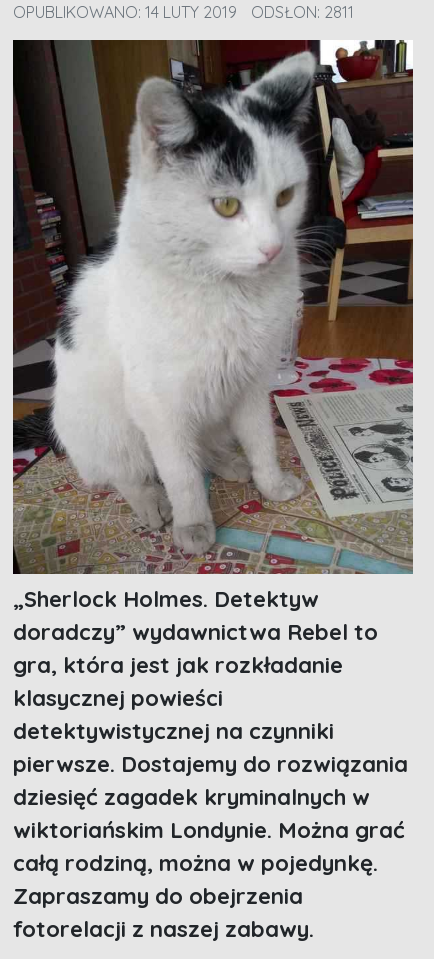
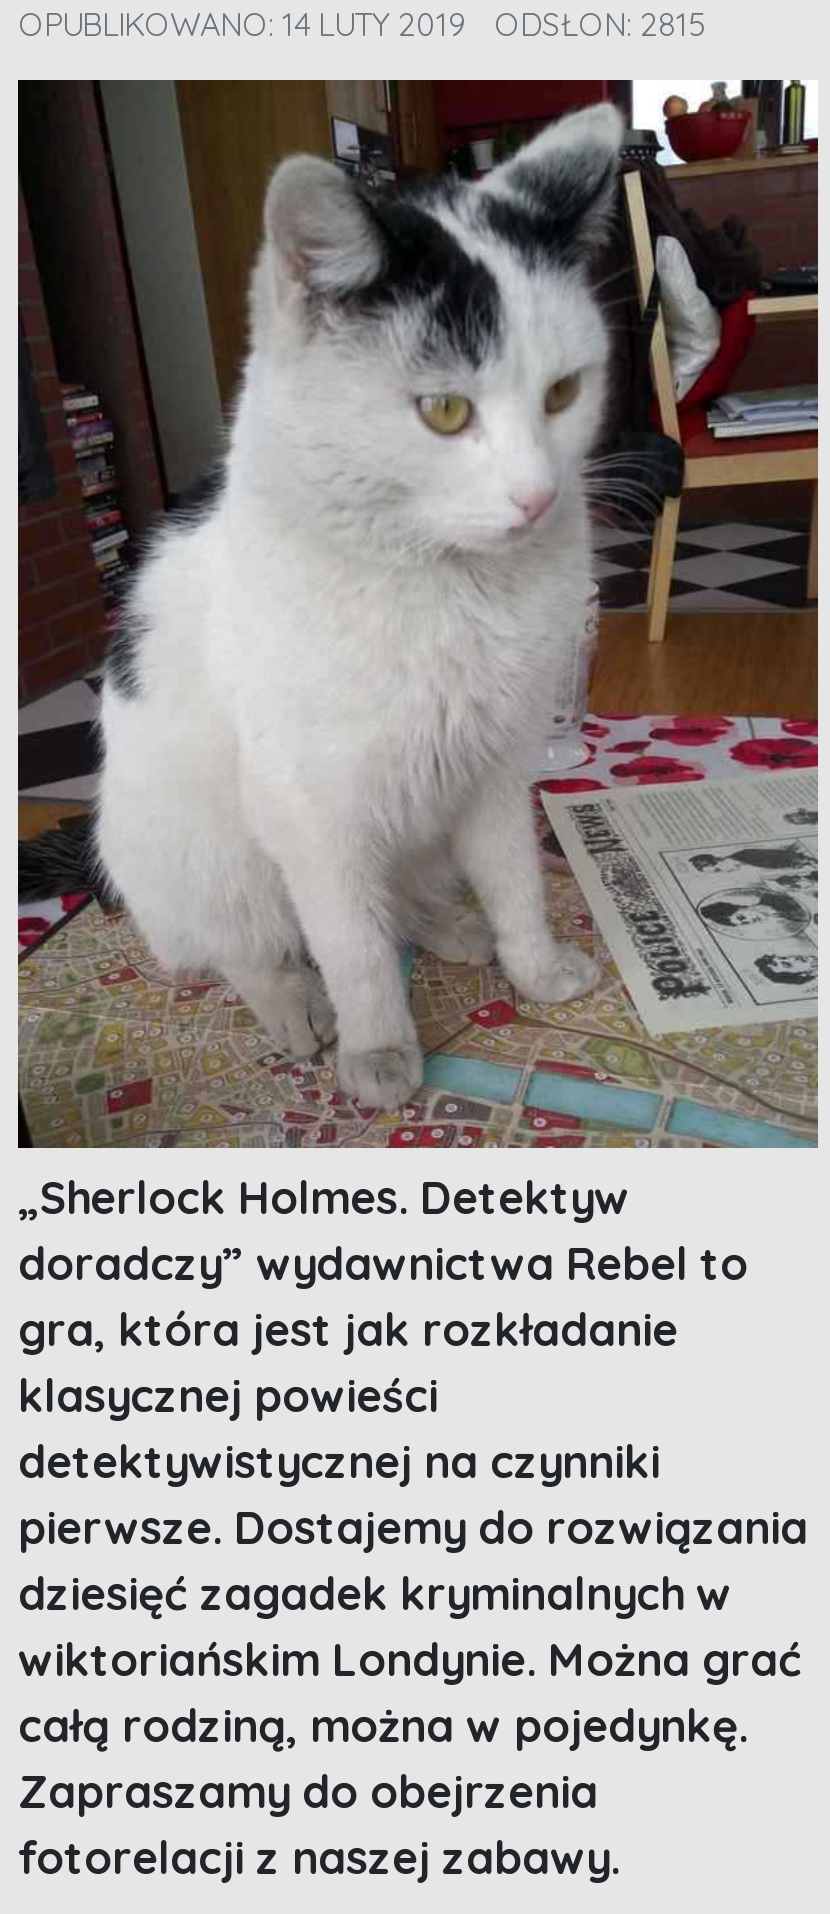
- OPUBLIKOWANO: 14 LUTY 2019 ODSŁON: 2811
+ OPUBLIKOWANO: 14 LUTY 2019 ODSŁON: 2815
